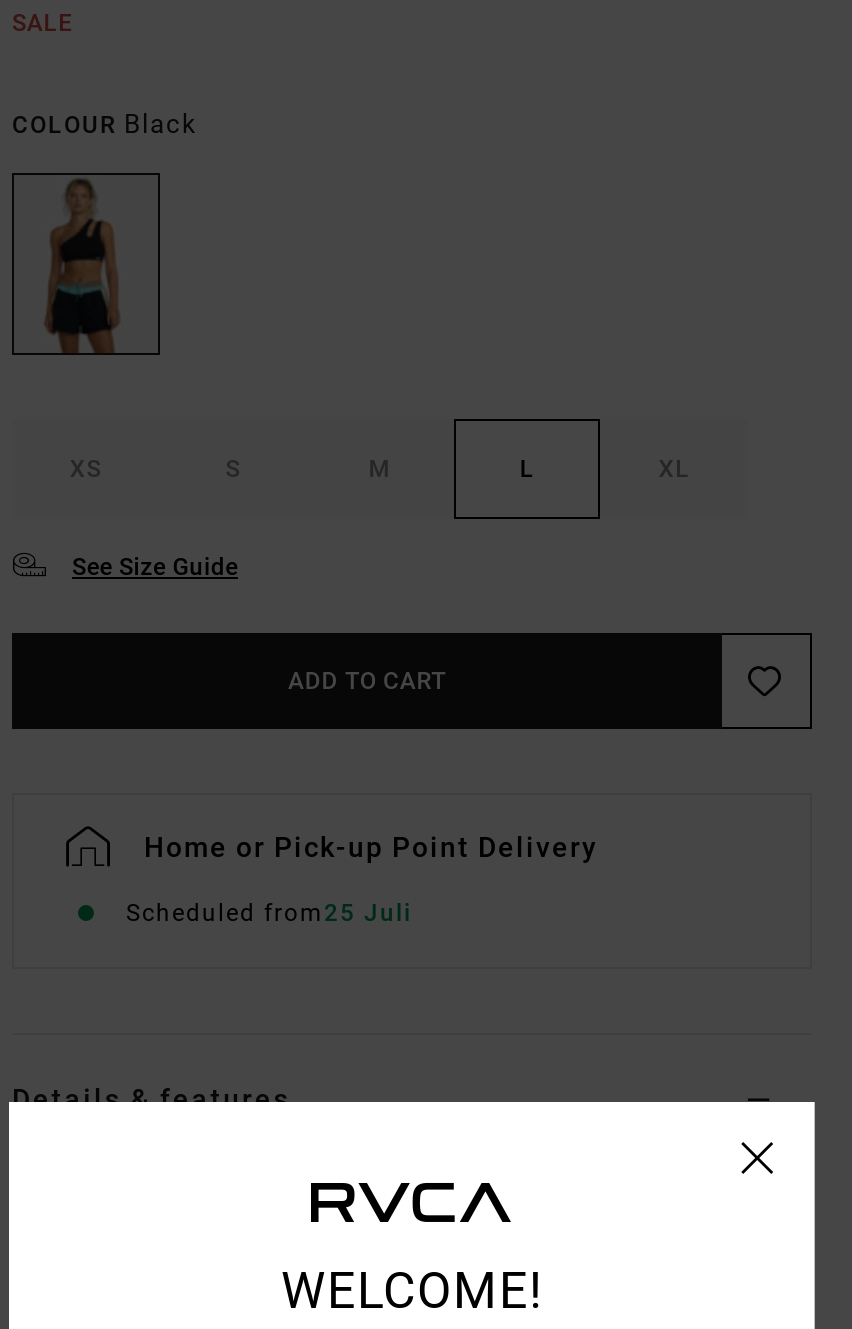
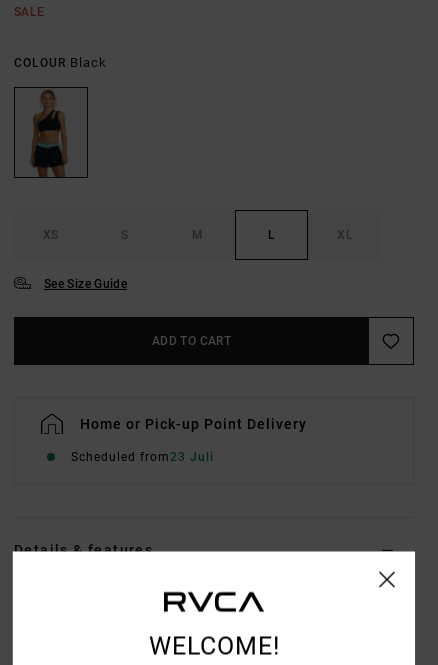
- Scheduled from 25 Juli
+ Scheduled from 23 Juli
